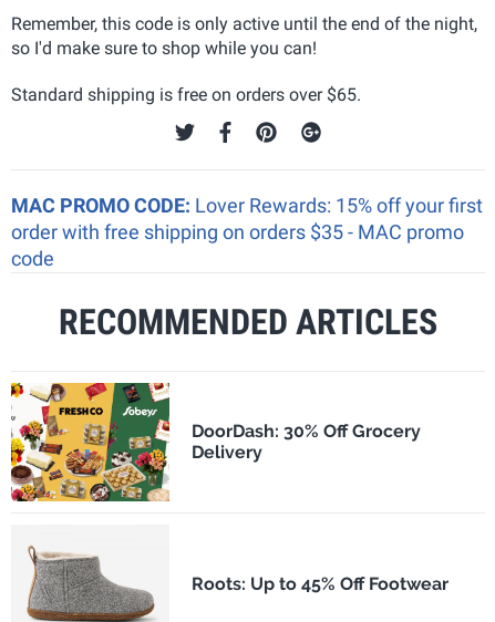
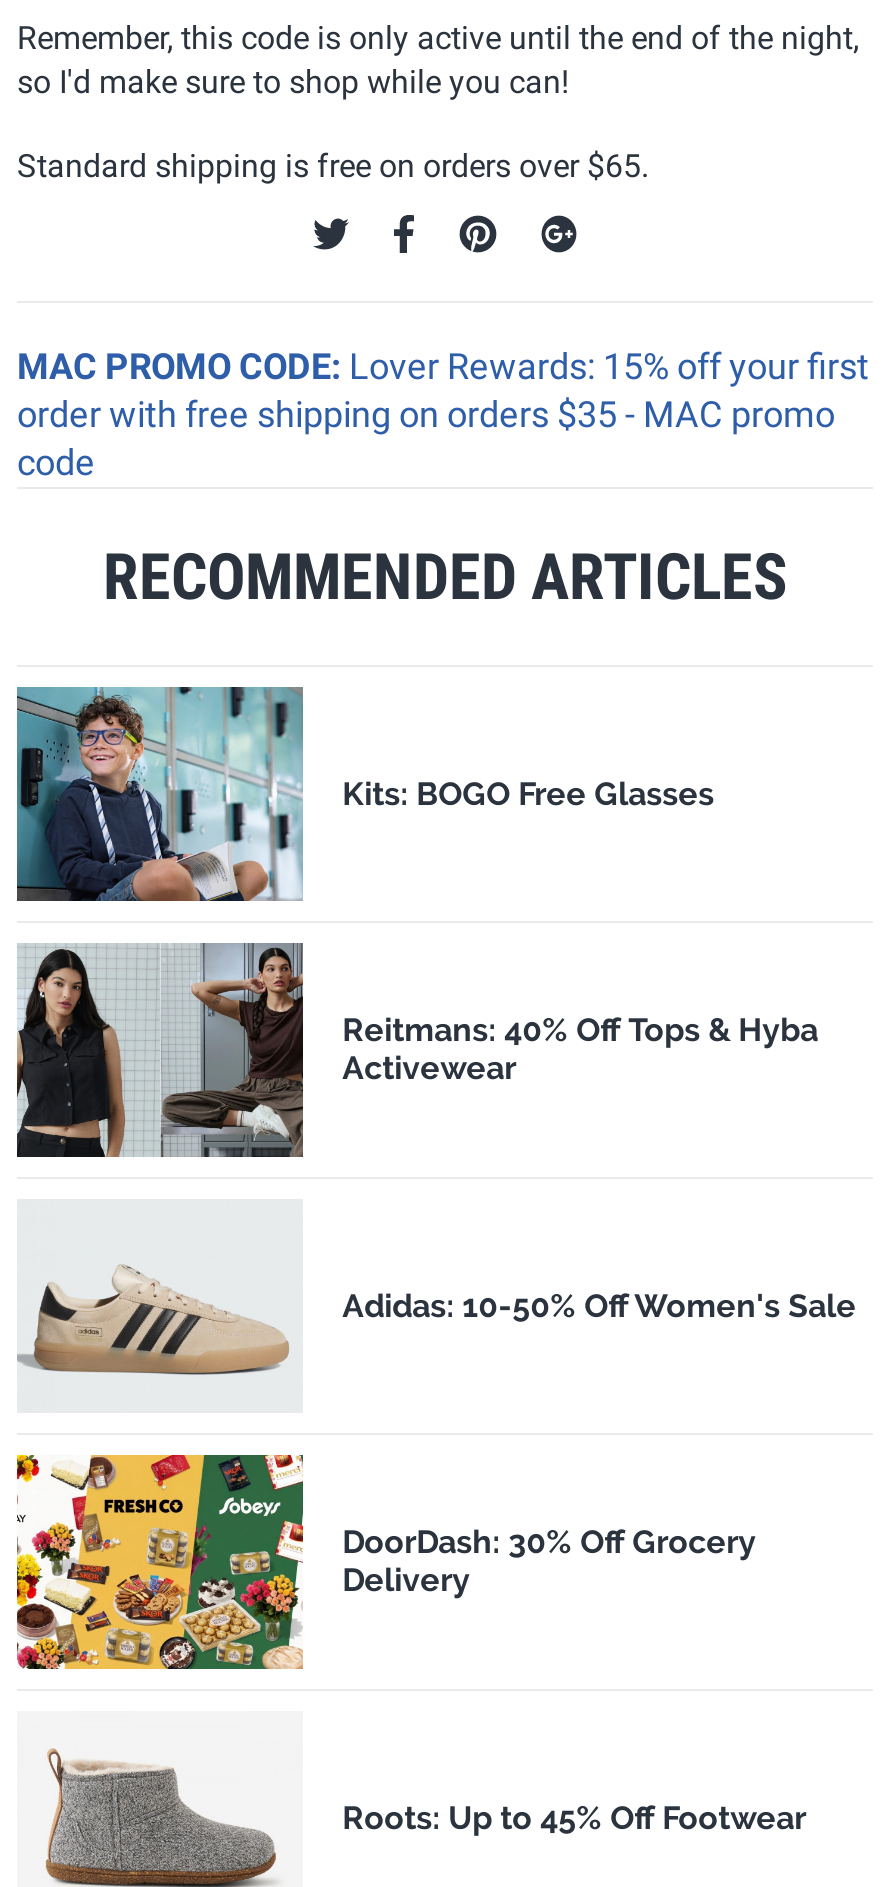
+ [image]
+ Kits: BOGO Free Glasses

+ [image]
+ Reitmans: 40% Off Tops & Hyba
+ Activewear

+ [image]
+ Adidas: 10-50% Off Women's Sale
